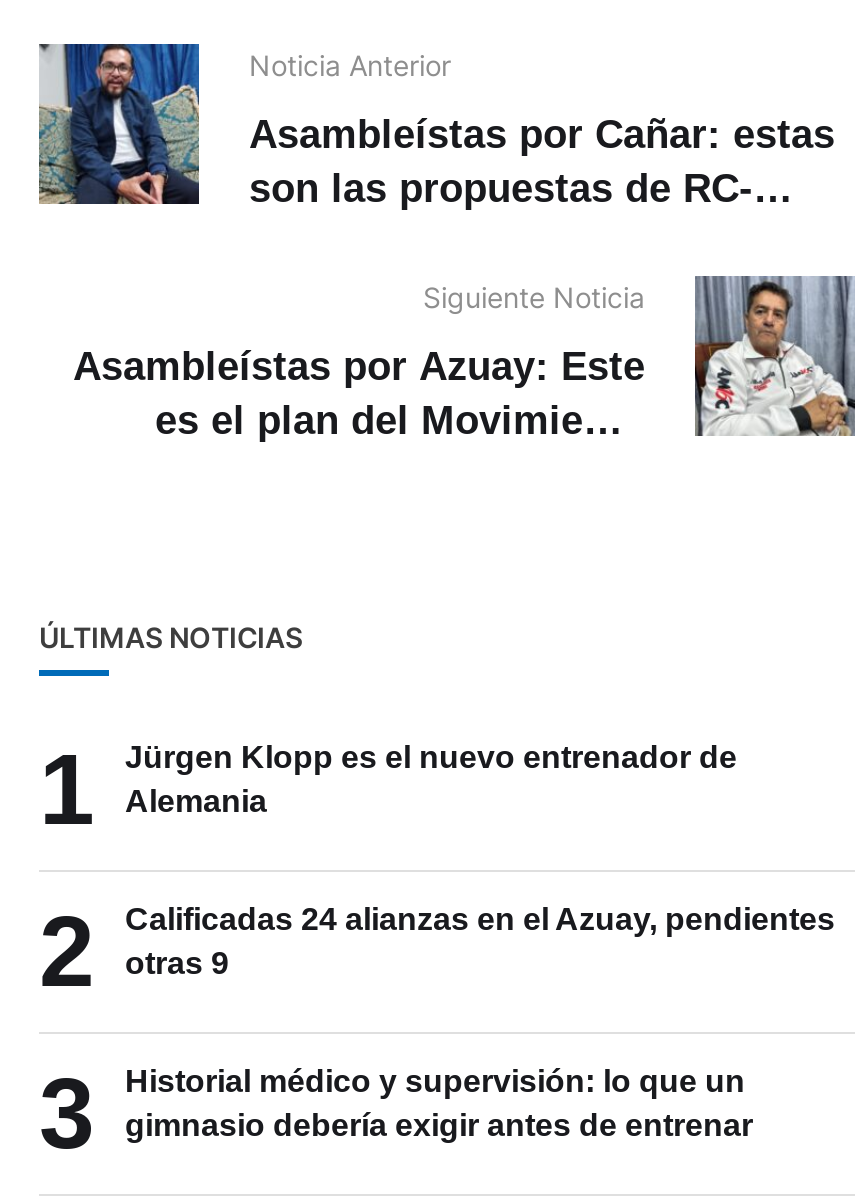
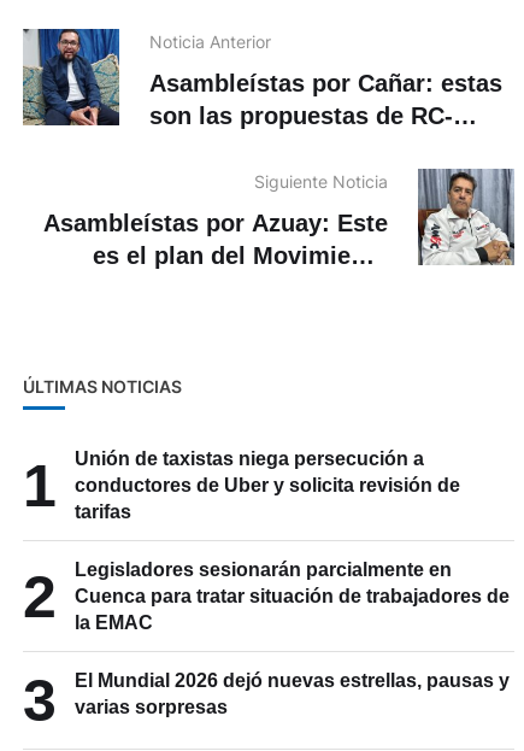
- Jürgen Klopp es el nuevo entrenador de
- Alemania
+ Unión de taxistas niega persecución a
+ conductores de Uber y solicita revisión de
+ tarifas

- Calificadas 24 alianzas en el Azuay, pendientes
- otras 9
+ Legisladores sesionarán parcialmente en
+ Cuenca para tratar situación de trabajadores de
+ la EMAC

- Historial médico y supervisión: lo que un
- gimnasio debería exigir antes de entrenar
+ El Mundial 2026 dejó nuevas estrellas, pausas y
+ varias sorpresas
